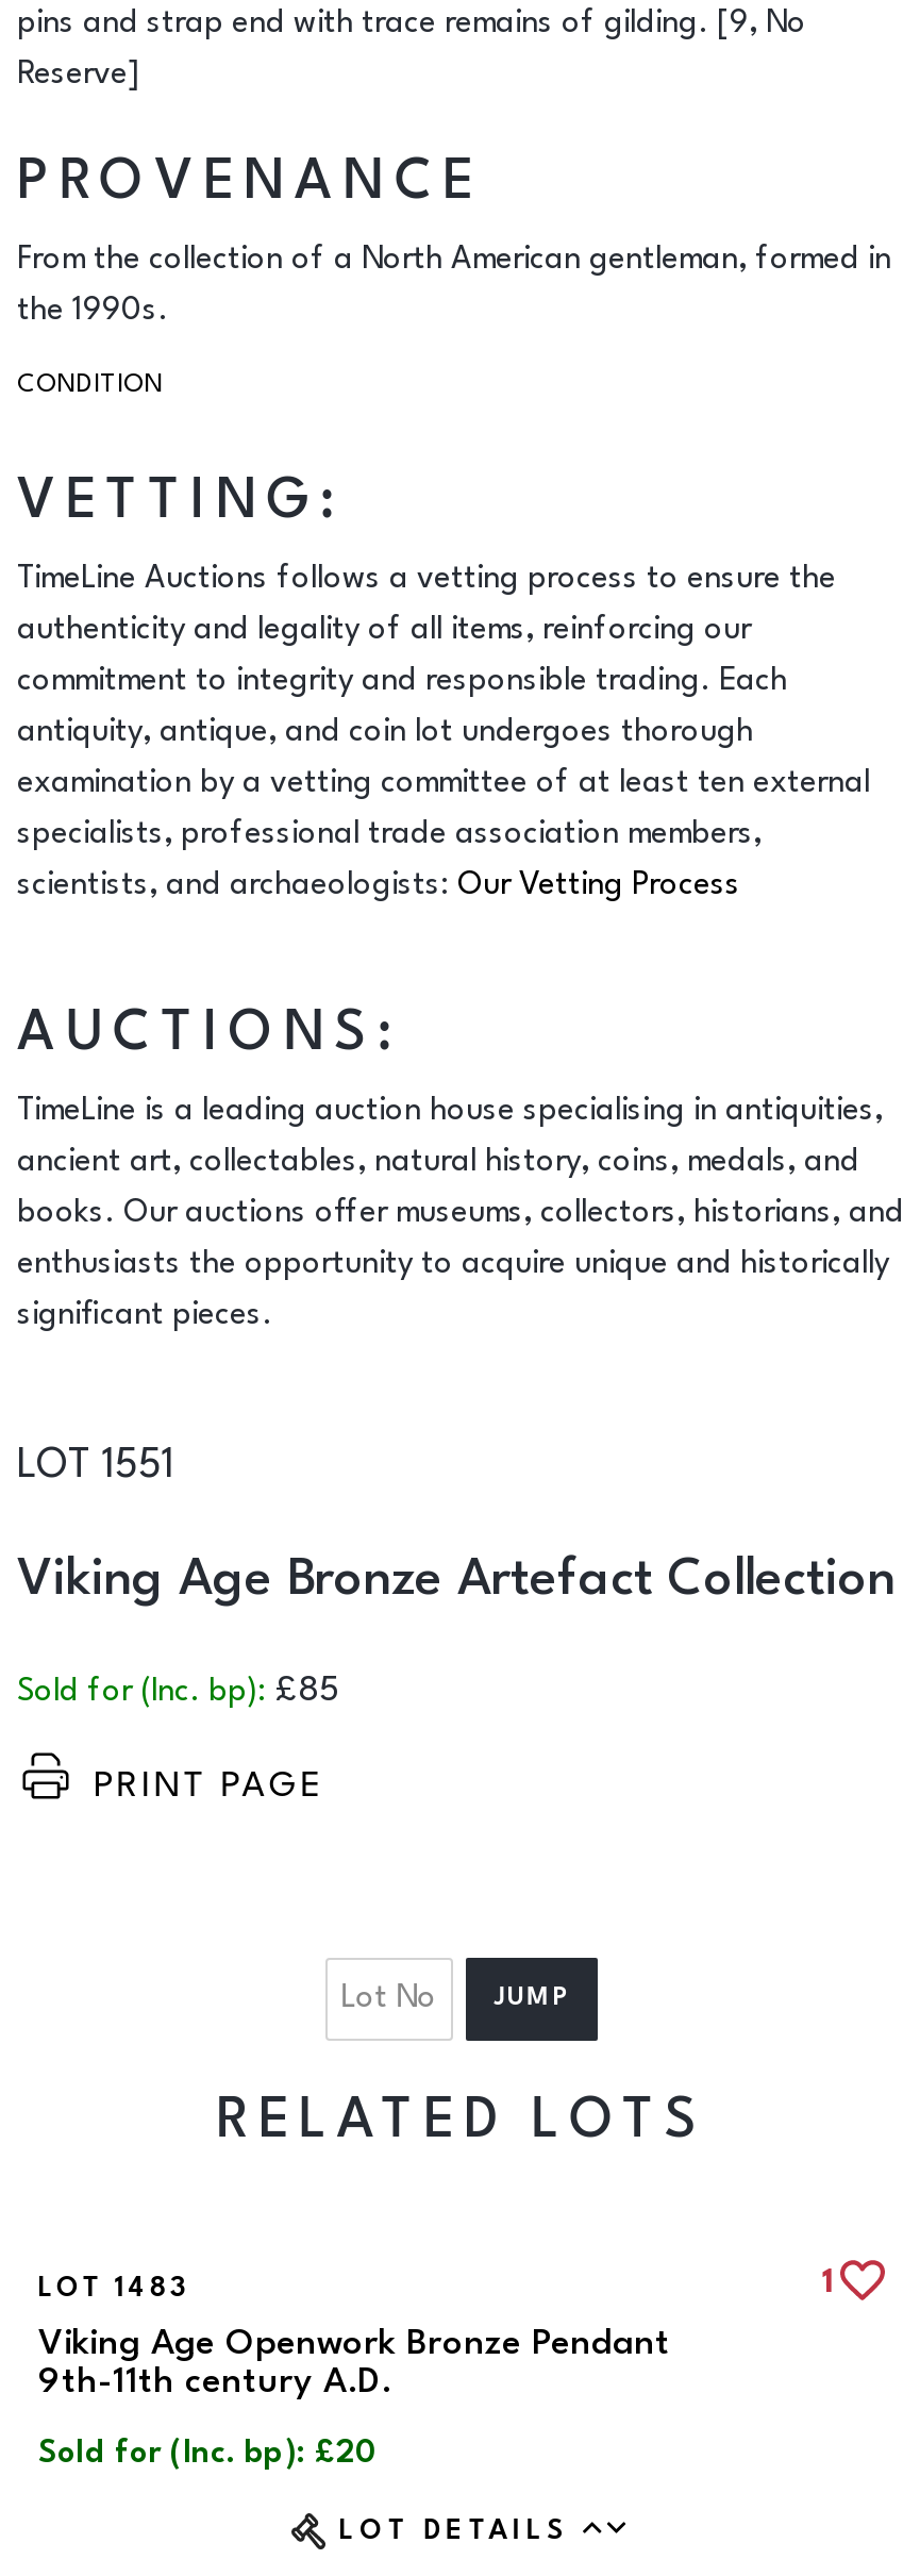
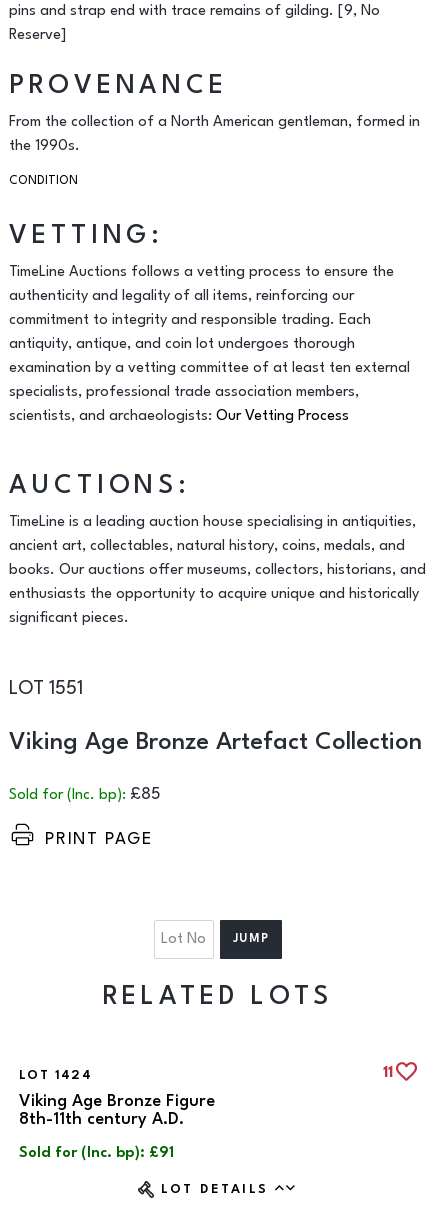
- LOT 1483
- 1
+ LOT 1424
+ 11

- Viking Age Openwork Bronze Pendant
- 9th-11th century A.D.
+ Viking Age Bronze Figure
+ 8th-11th century A.D.

- Sold for (Inc. bp): £20
+ Sold for (Inc. bp): £91
